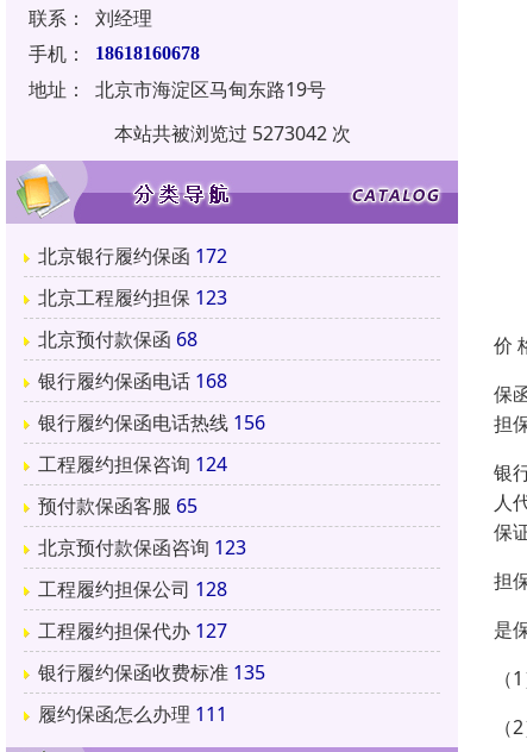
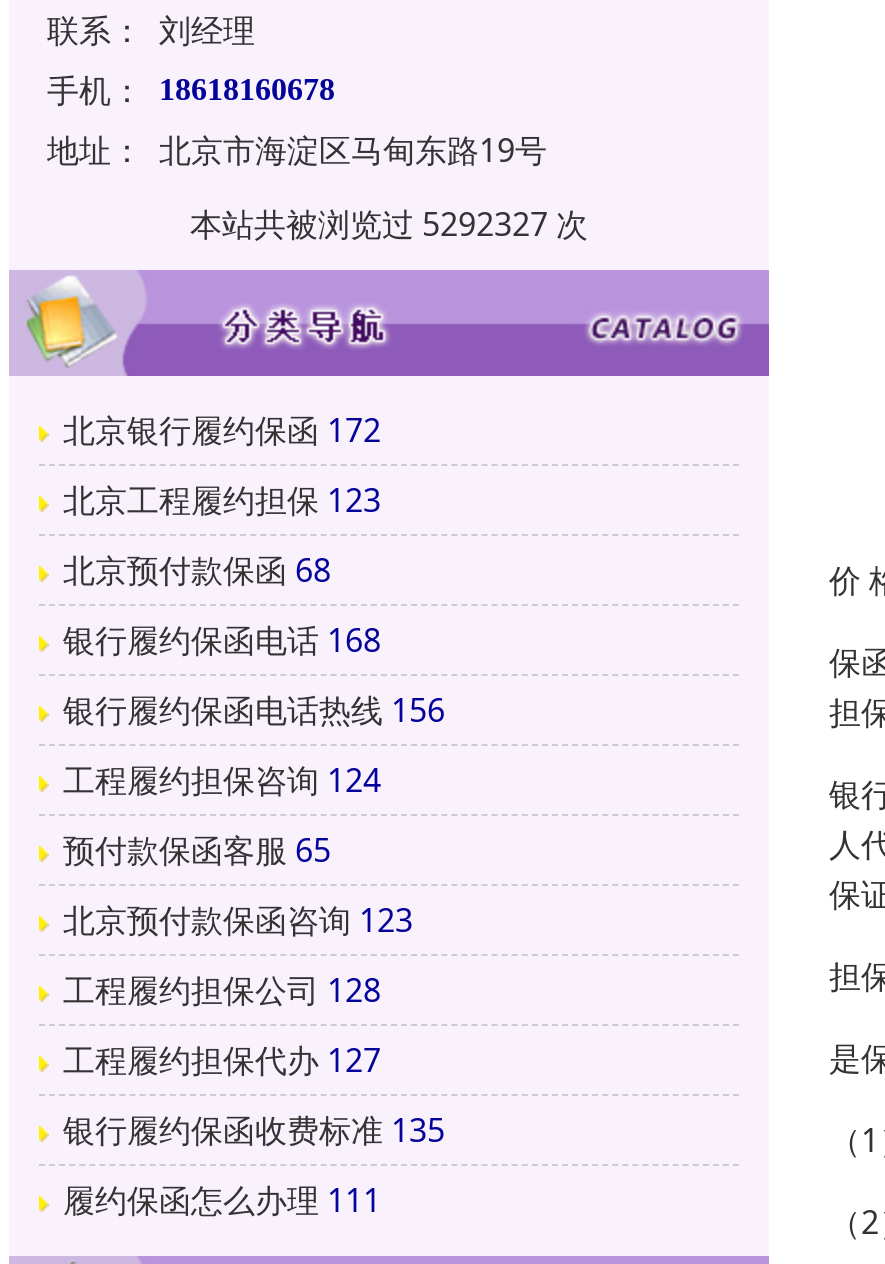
- 本站共被浏览过 5273042 次
+ 本站共被浏览过 5292327 次
